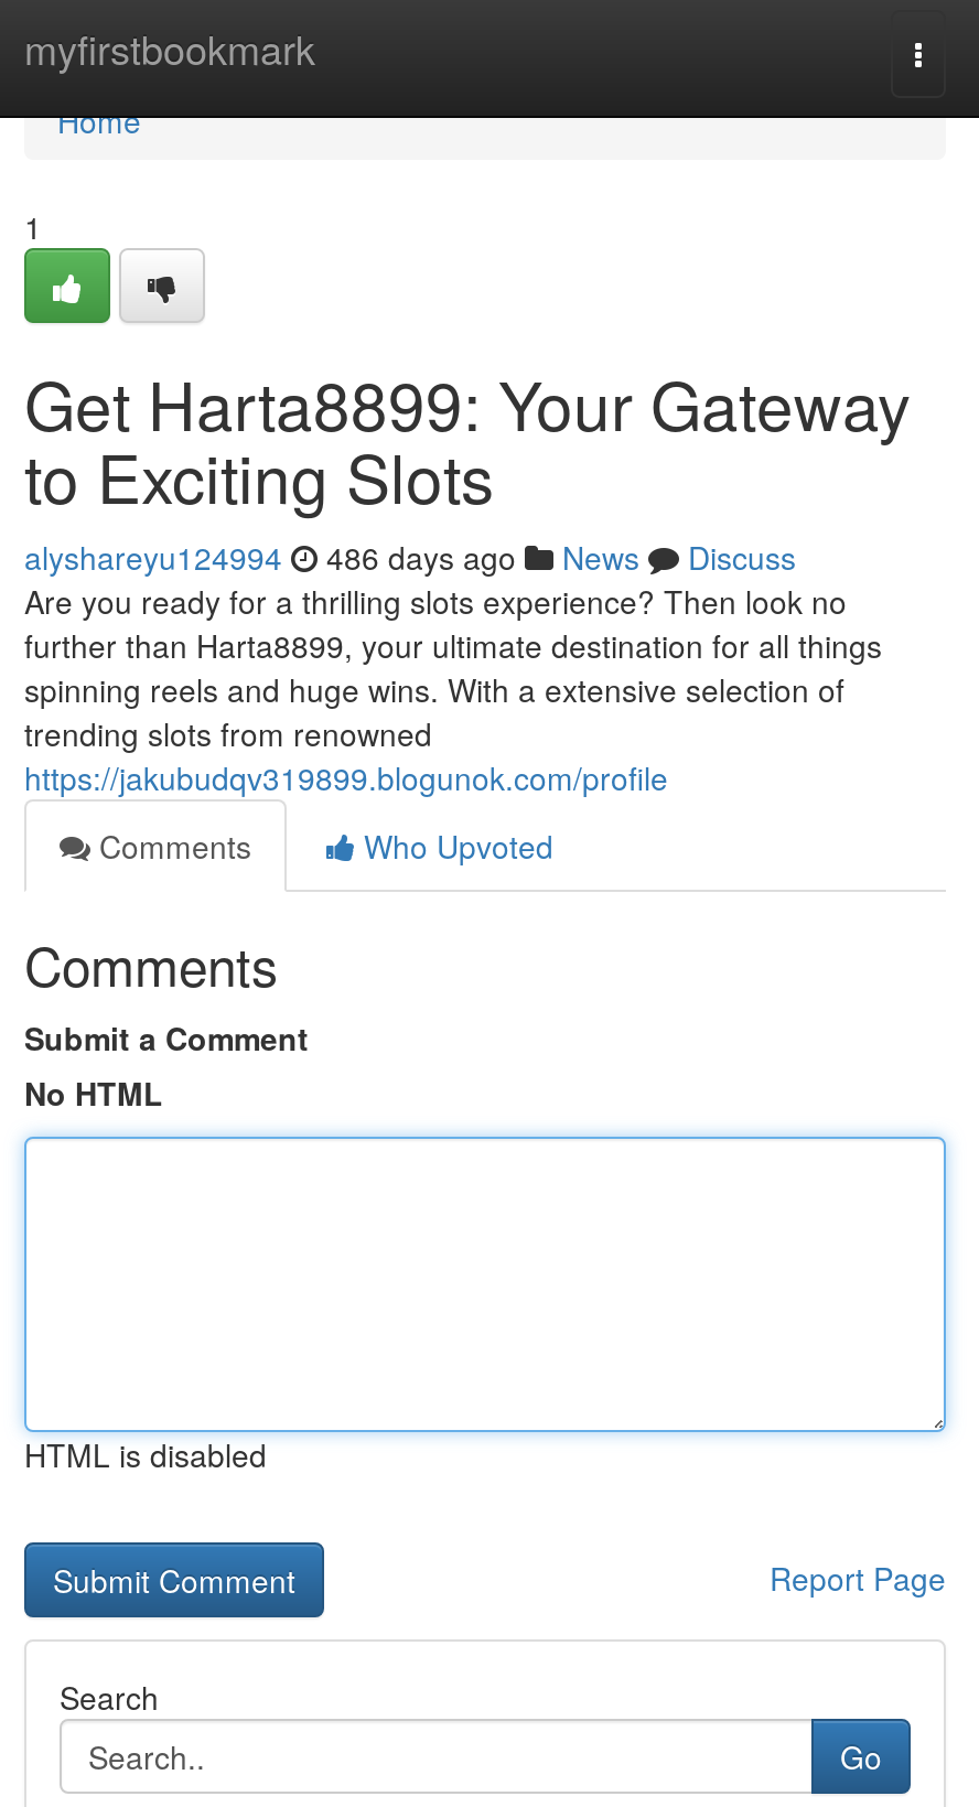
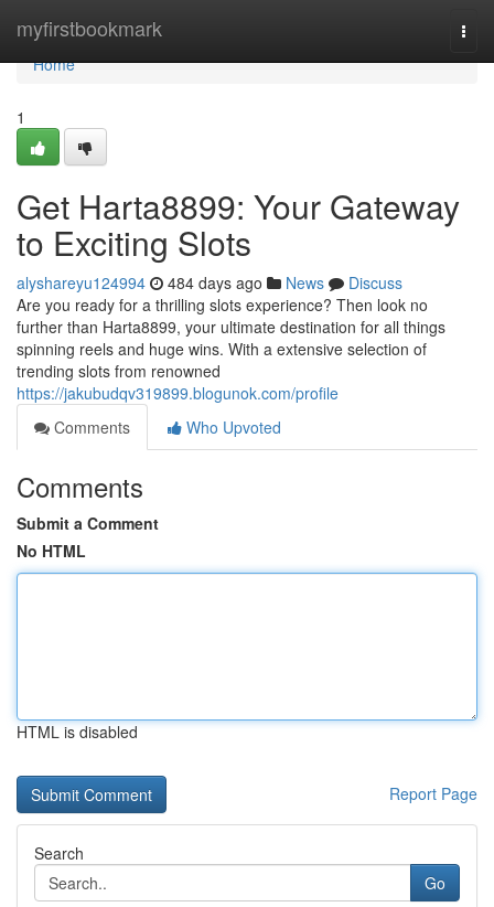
- alyshareyu124994 486 days ago News Discuss
+ alyshareyu124994 484 days ago News Discuss
